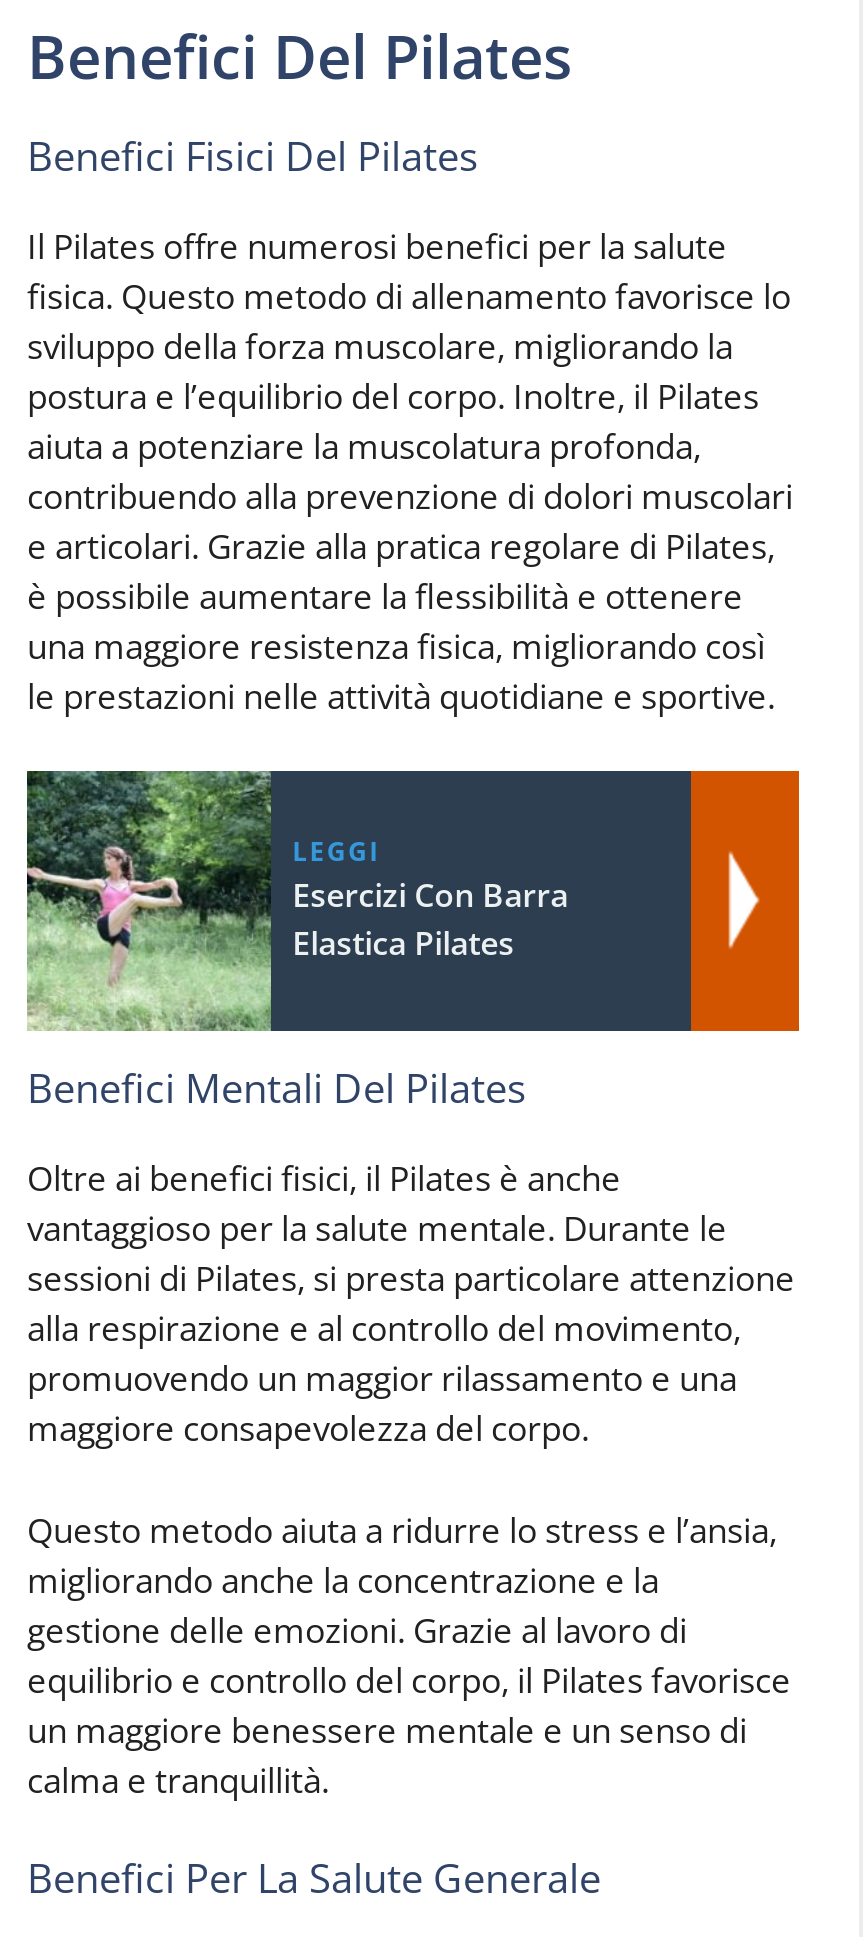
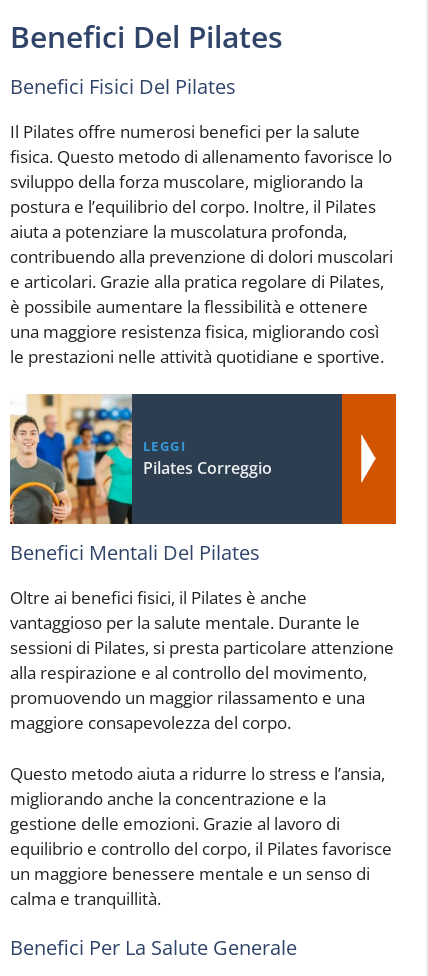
- [image]
- Esercizi Con Barra
- Elastica Pilates
+ [image]
+ Pilates Correggio
